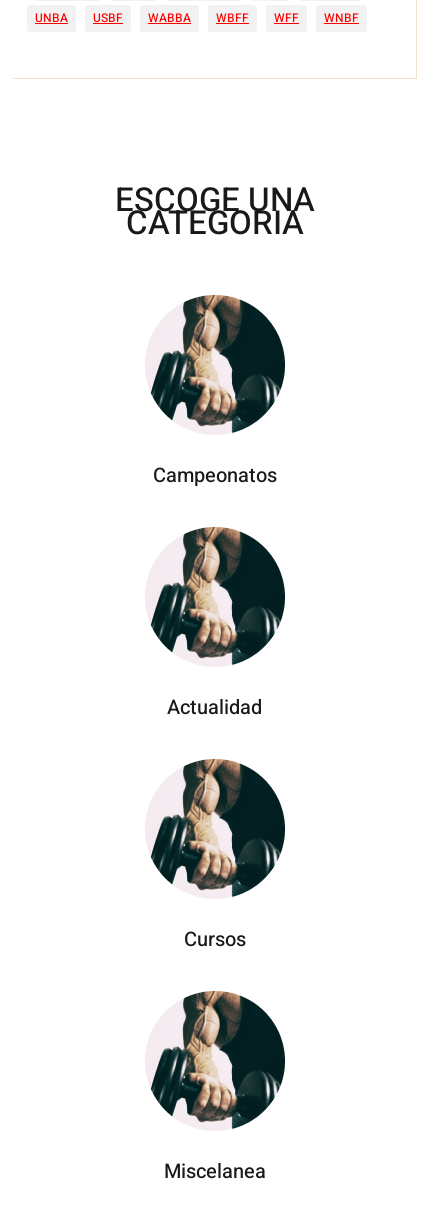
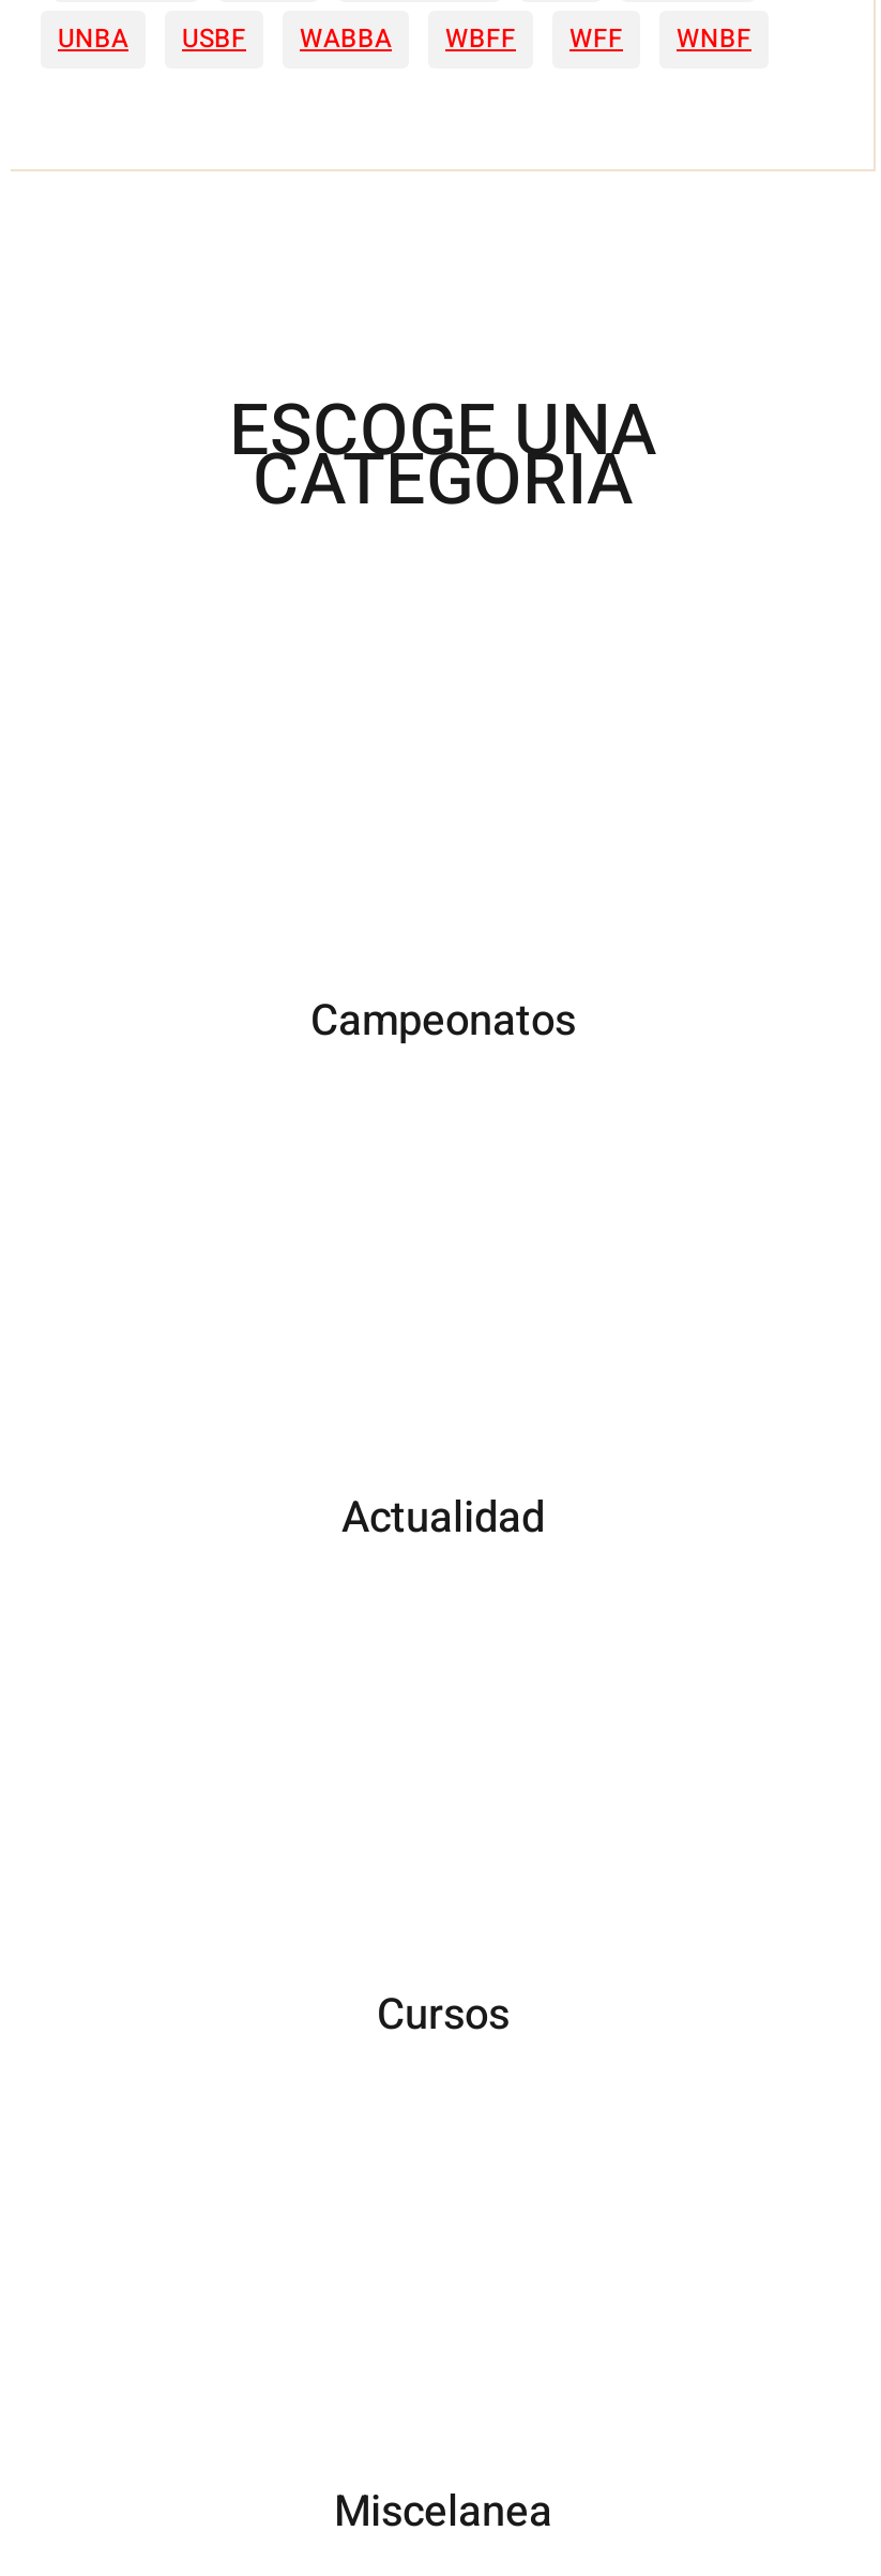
- [image]

- [image]

- [image]

- [image]
